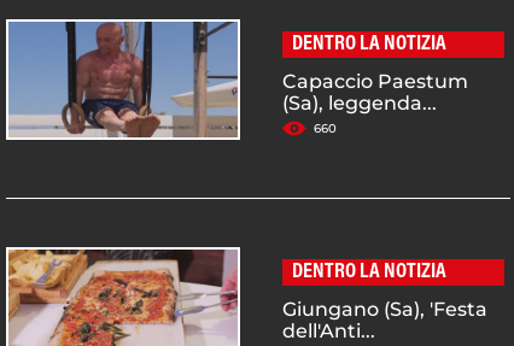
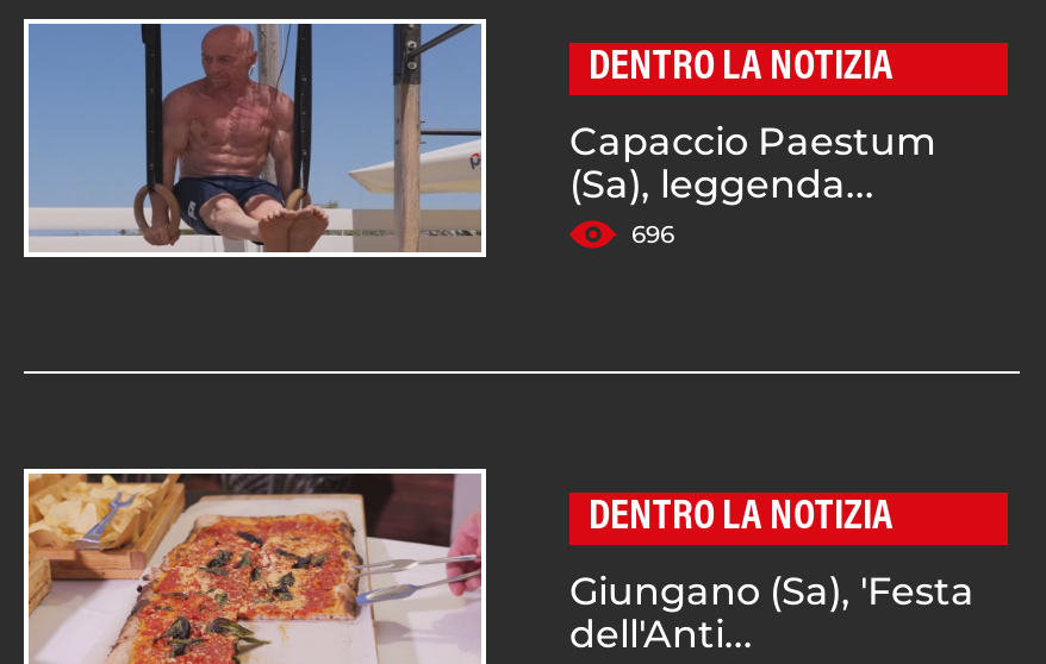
- 660
+ 696
